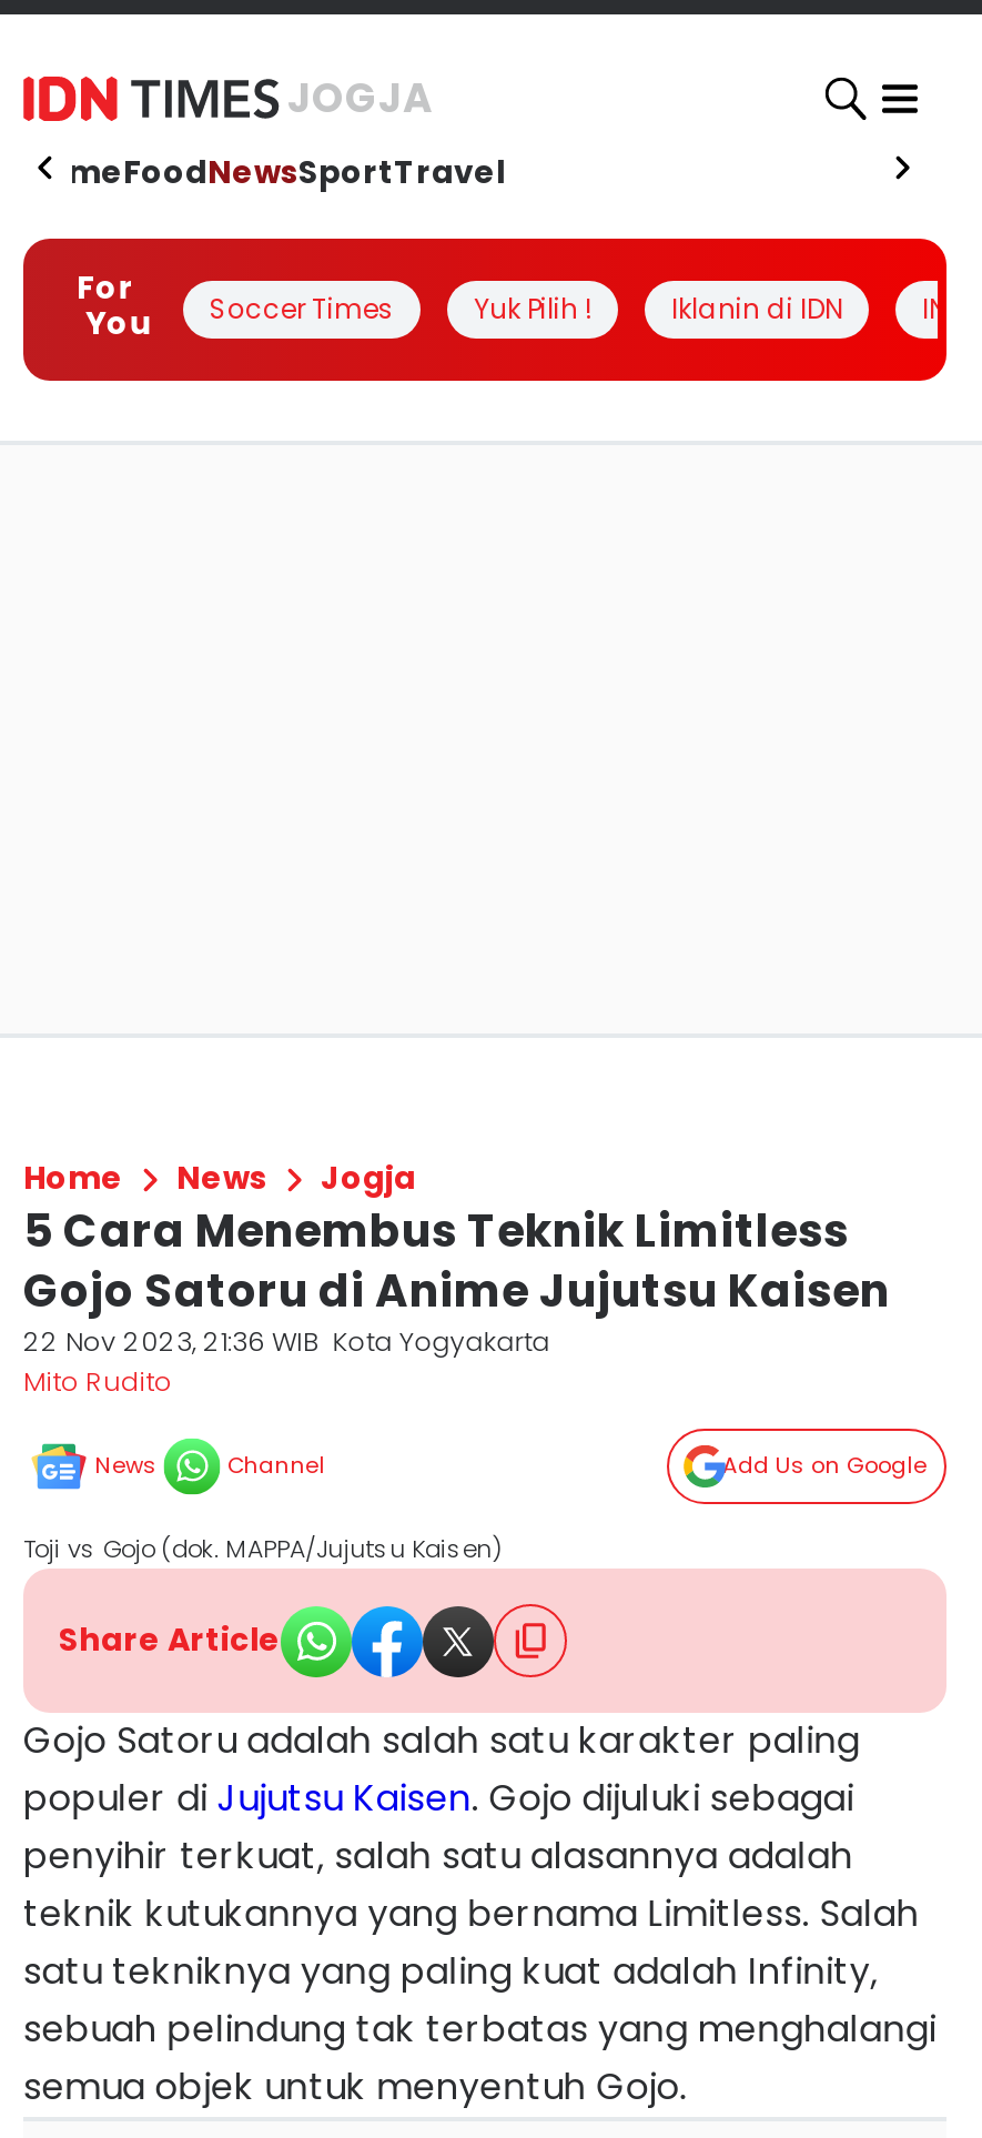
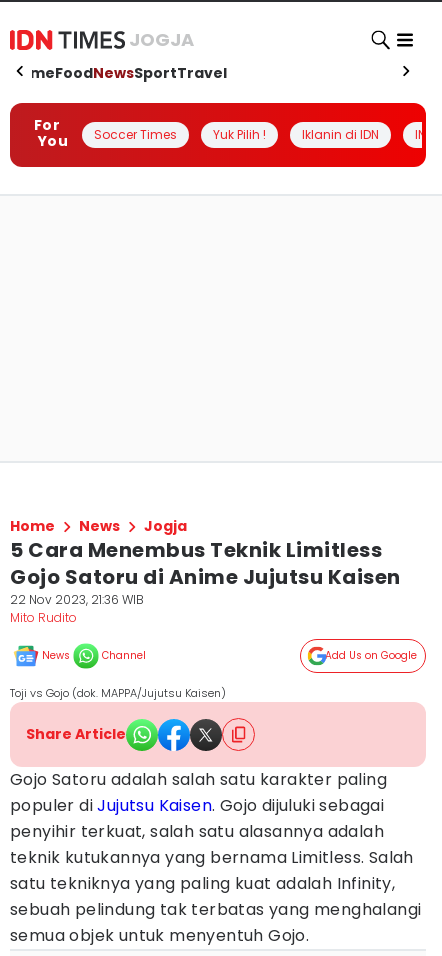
- 22 Nov 2023, 21:36 WIB Kota Yogyakarta
+ 22 Nov 2023, 21:36 WIB
